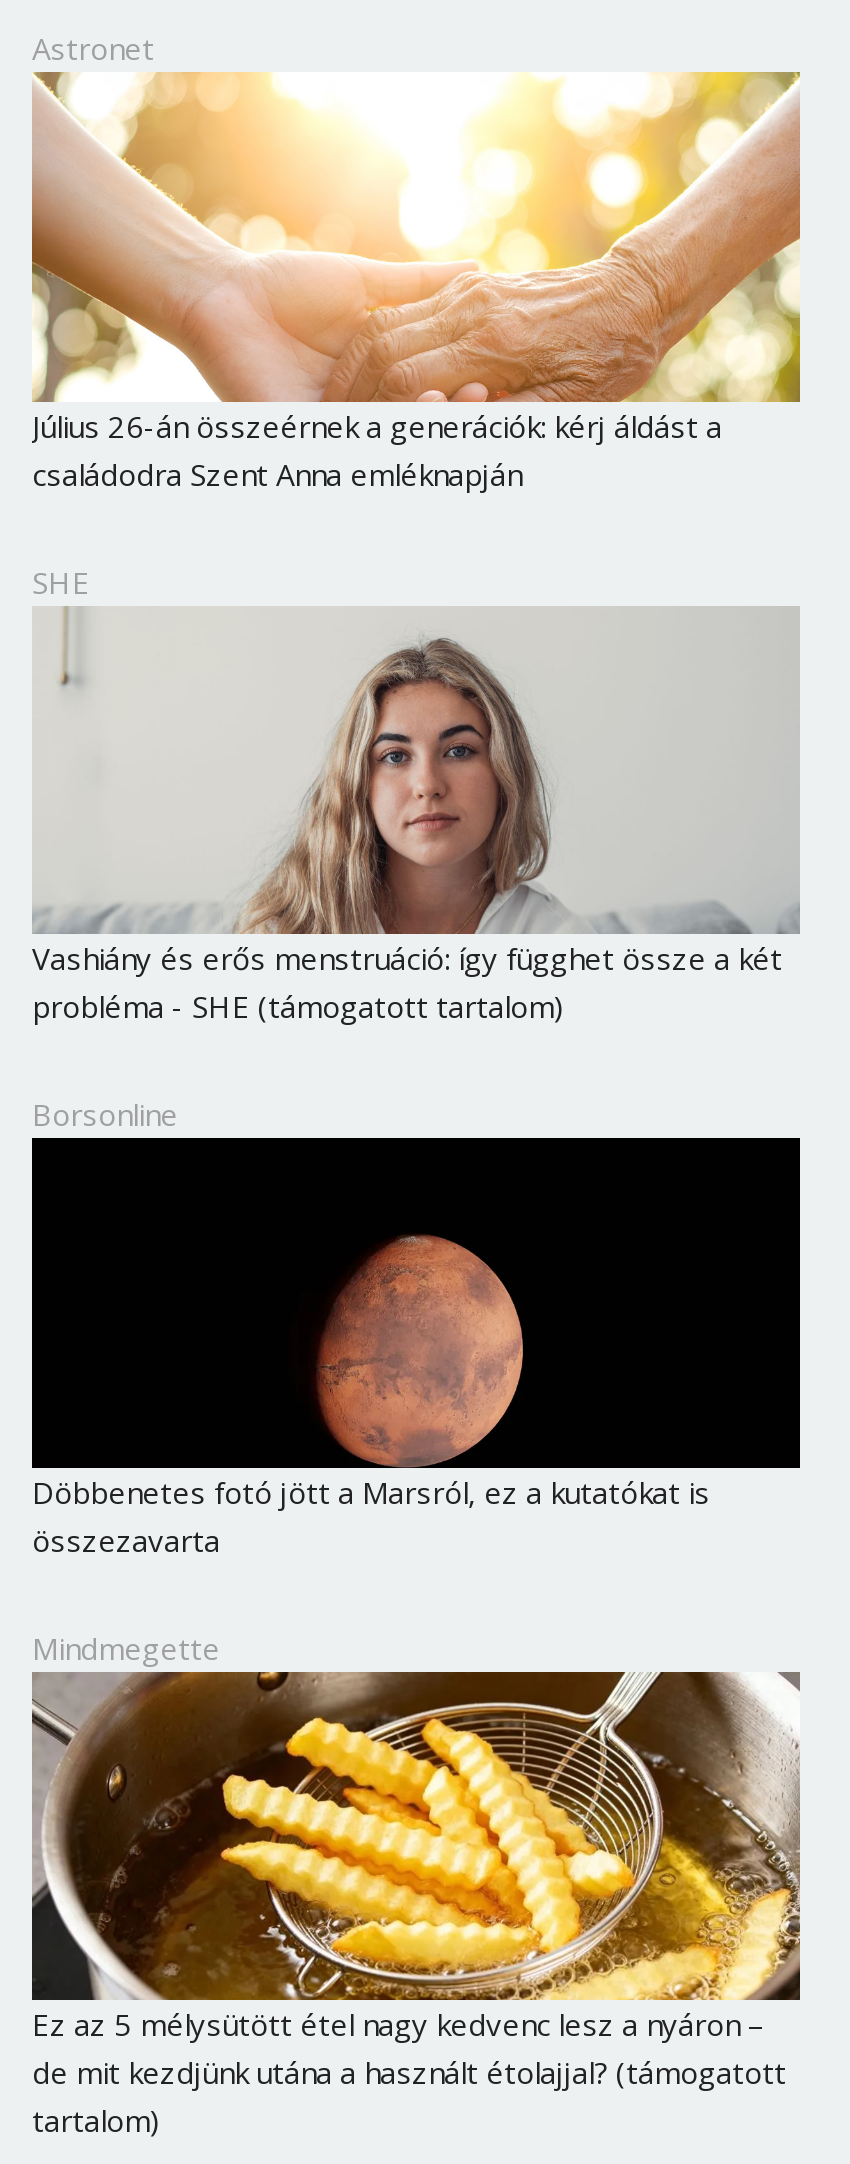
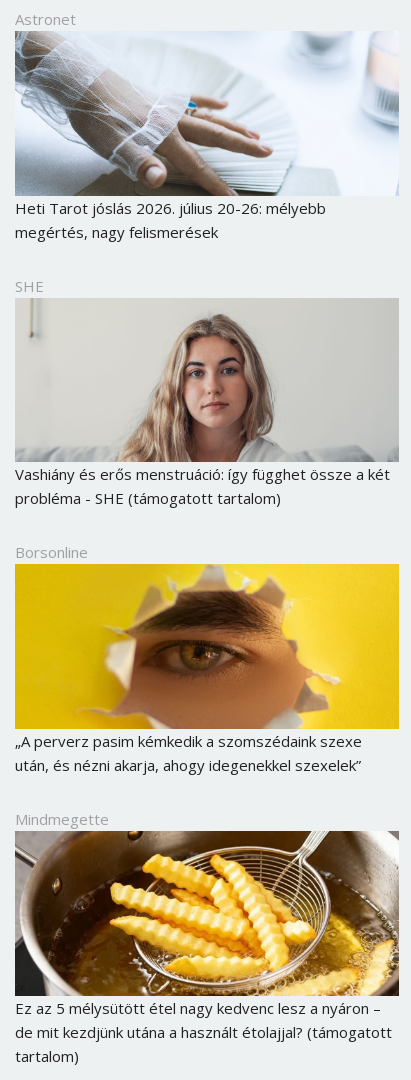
- [image]
- Július 26-án összeérnek a generációk: kérj áldást a
- családodra Szent Anna emléknapján
+ [image]
+ Heti Tarot jóslás 2026. július 20-26: mélyebb
+ megértés, nagy felismerések

- [image]
- Döbbenetes fotó jött a Marsról, ez a kutatókat is
- összezavarta
+ [image]
+ „A perverz pasim kémkedik a szomszédaink szexe
+ után, és nézni akarja, ahogy idegenekkel szexelek”
